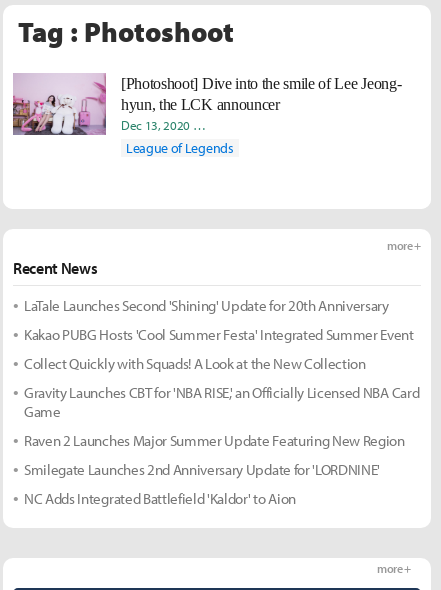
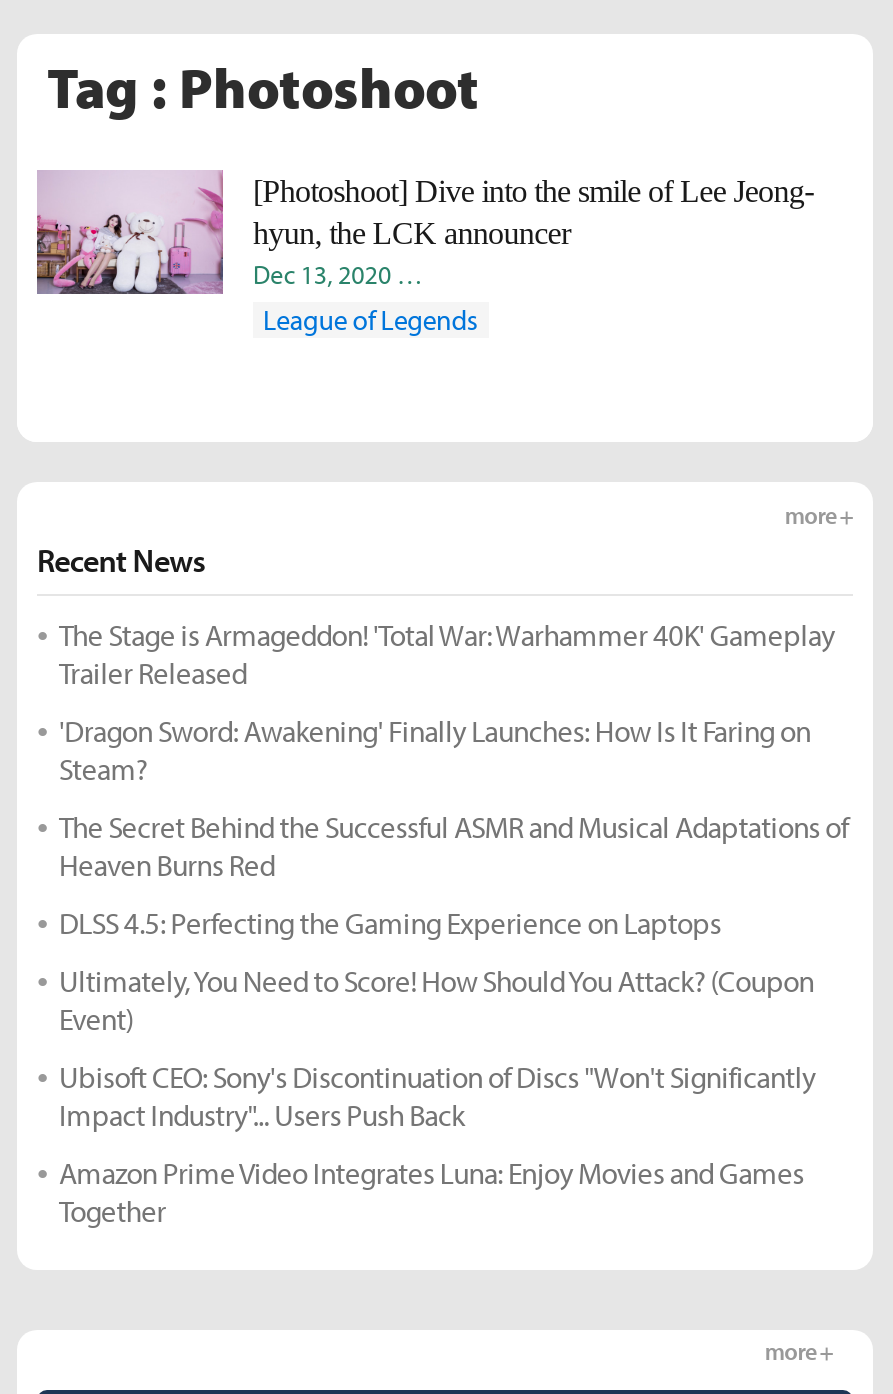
- LaTale Launches Second 'Shining' Update for 20th Anniversary
+ The Stage is Armageddon! 'Total War: Warhammer 40K' Gameplay
+ Trailer Released

- Kakao PUBG Hosts 'Cool Summer Festa' Integrated Summer Event
+ 'Dragon Sword: Awakening' Finally Launches: How Is It Faring on
+ Steam?

- Collect Quickly with Squads! A Look at the New Collection
+ The Secret Behind the Successful ASMR and Musical Adaptations of
+ Heaven Burns Red

- Gravity Launches CBT for 'NBA RISE,' an Officially Licensed NBA Card
- Game
+ DLSS 4.5: Perfecting the Gaming Experience on Laptops

- Raven 2 Launches Major Summer Update Featuring New Region
+ Ultimately, You Need to Score! How Should You Attack? (Coupon
+ Event)

- Smilegate Launches 2nd Anniversary Update for 'LORDNINE'
+ Ubisoft CEO: Sony's Discontinuation of Discs "Won't Significantly
+ Impact Industry"... Users Push Back

- NC Adds Integrated Battlefield 'Kaldor' to Aion
+ Amazon Prime Video Integrates Luna: Enjoy Movies and Games
+ Together
